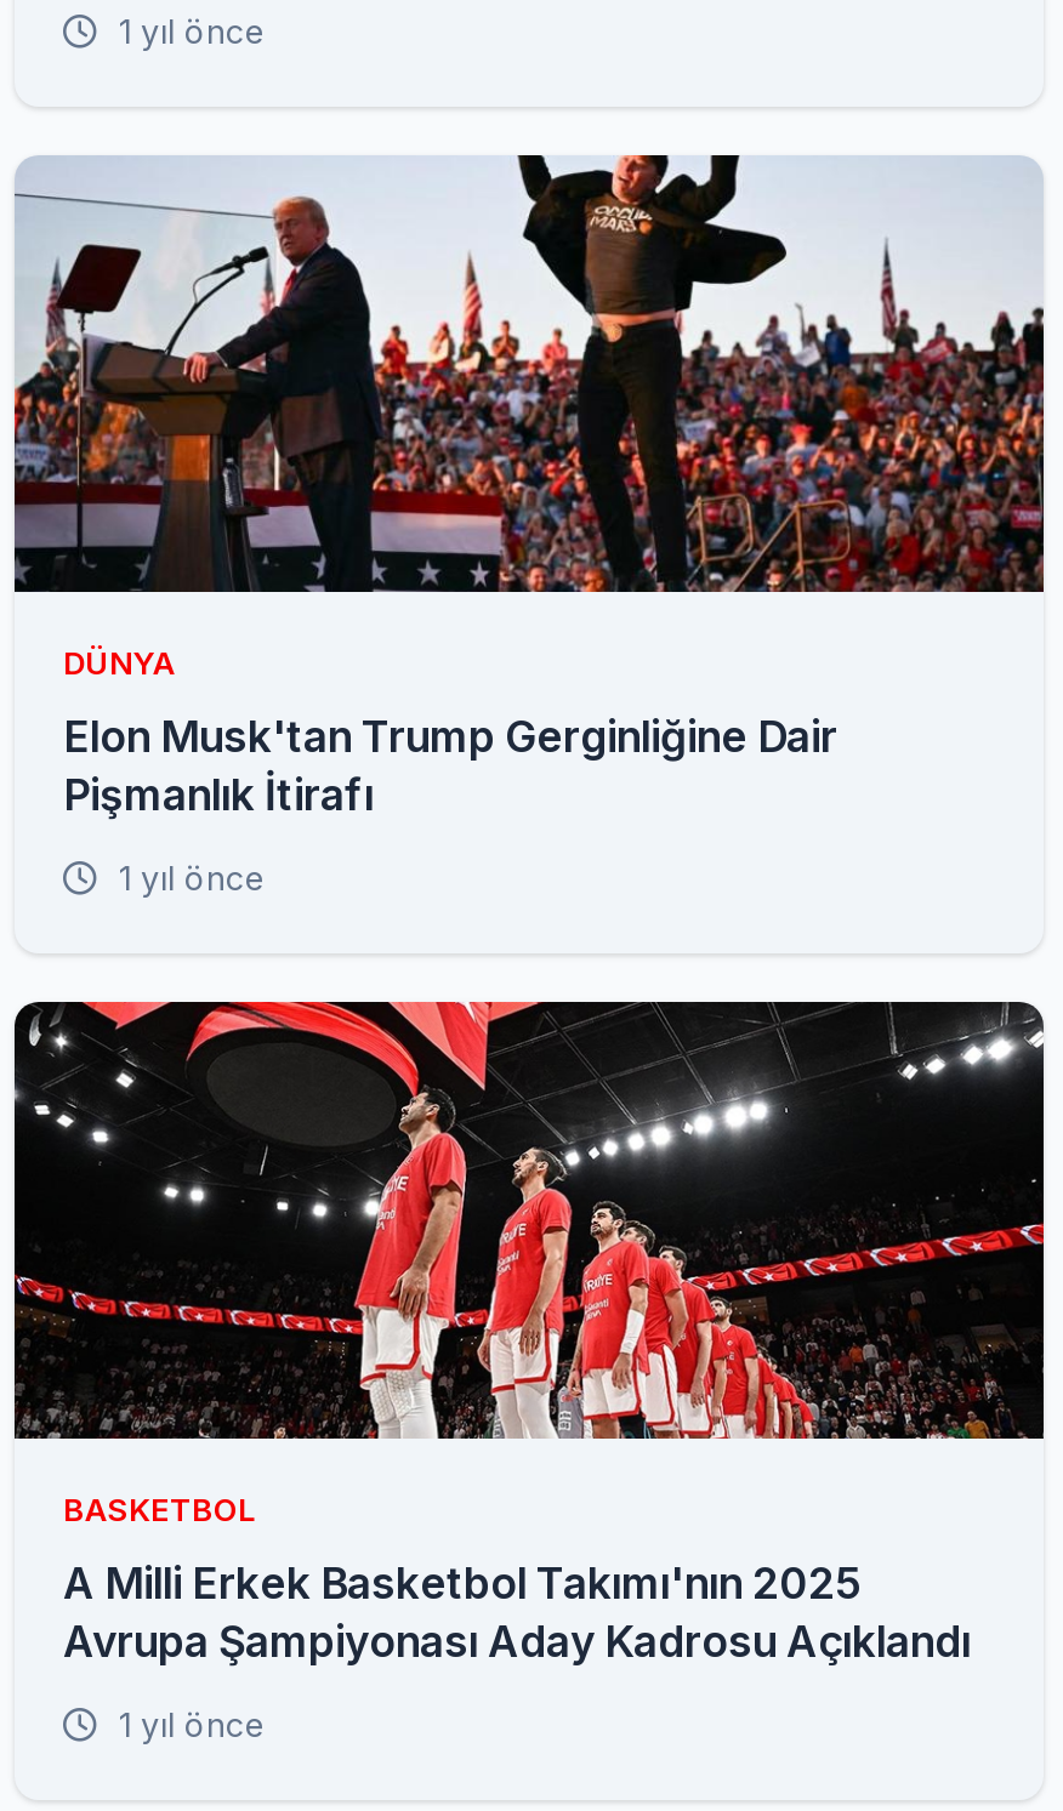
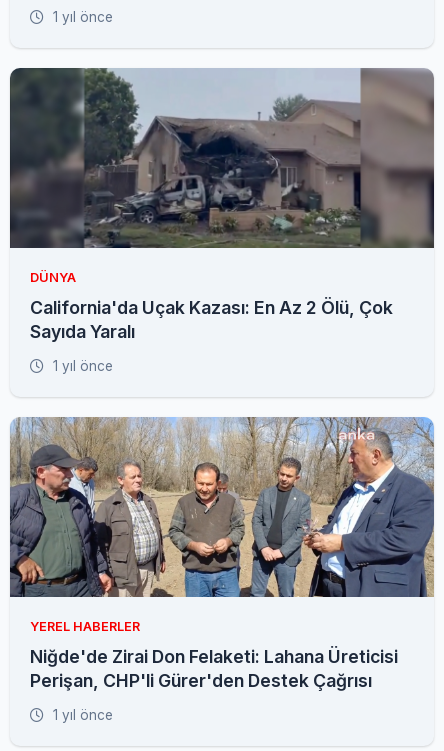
- [image]
+ [image]

- Elon Musk'tan Trump Gerginliğine Dair
- Pişmanlık İtirafı
+ California'da Uçak Kazası: En Az 2 Ölü, Çok
+ Sayıda Yaralı

- [image]
- BASKETBOL
+ [image]
+ YEREL HABERLER

- A Milli Erkek Basketbol Takımı'nın 2025
- Avrupa Şampiyonası Aday Kadrosu Açıklandı
+ Niğde'de Zirai Don Felaketi: Lahana Üreticisi
+ Perişan, CHP'li Gürer'den Destek Çağrısı
